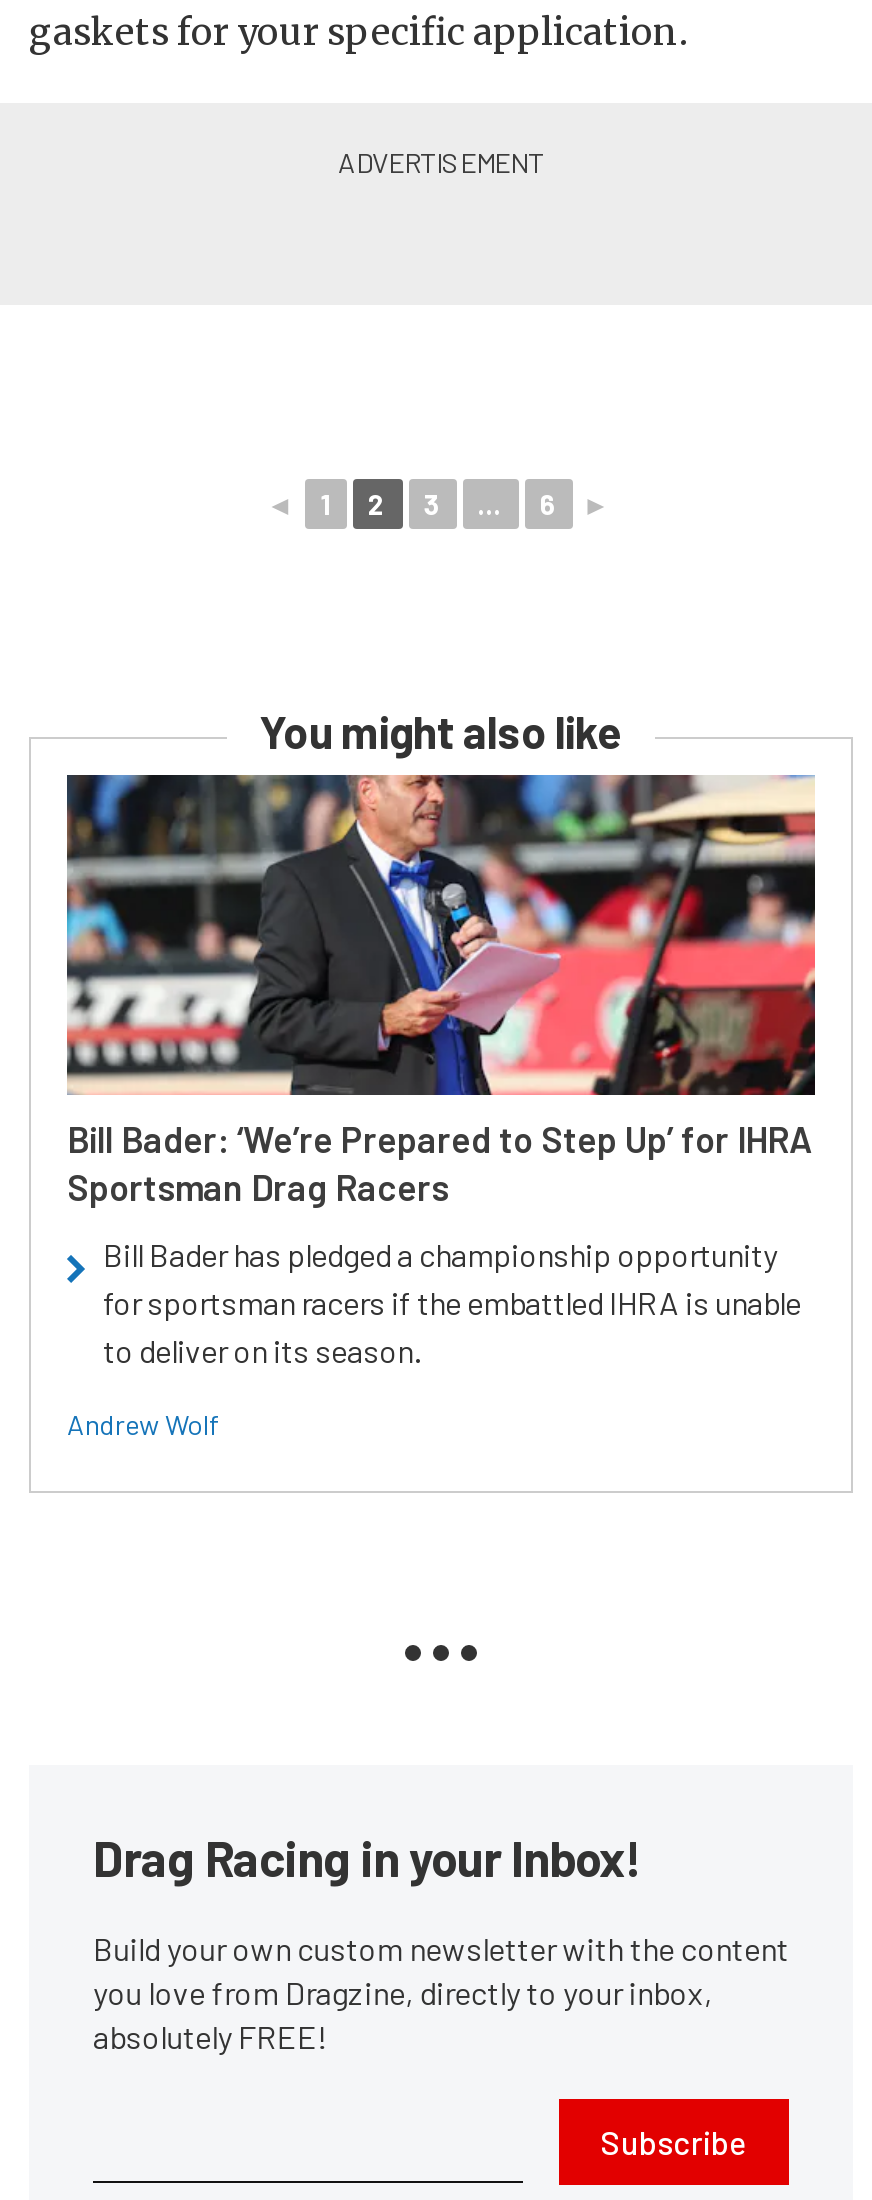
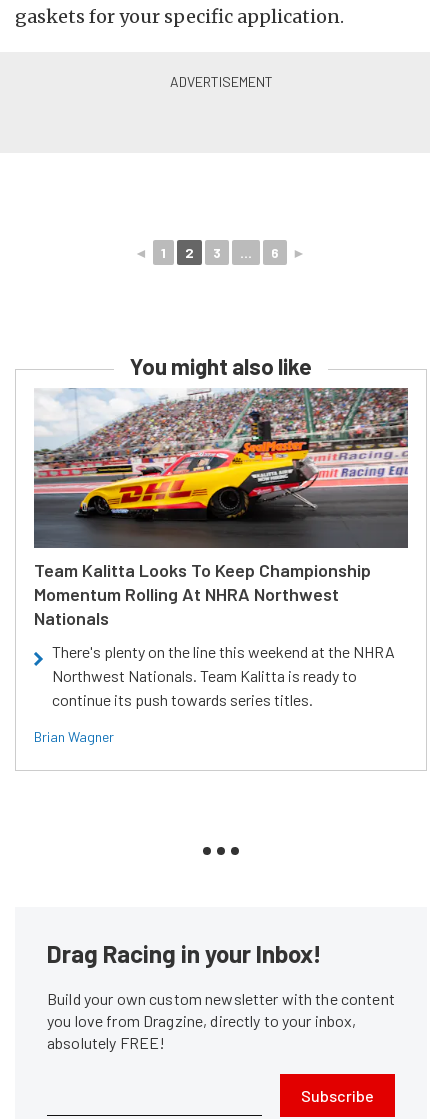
- [image]
- Bill Bader: ‘We’re Prepared to Step Up’ for IHRA
- Sportsman Drag Racers
+ [image]
+ Team Kalitta Looks To Keep Championship
+ Momentum Rolling At NHRA Northwest
+ Nationals

- Bill Bader has pledged a championship opportunity
- for sportsman racers if the embattled IHRA is unable
- to deliver on its season.
+ There's plenty on the line this weekend at the NHRA
+ Northwest Nationals. Team Kalitta is ready to
+ continue its push towards series titles.

- Andrew Wolf
+ Brian Wagner
